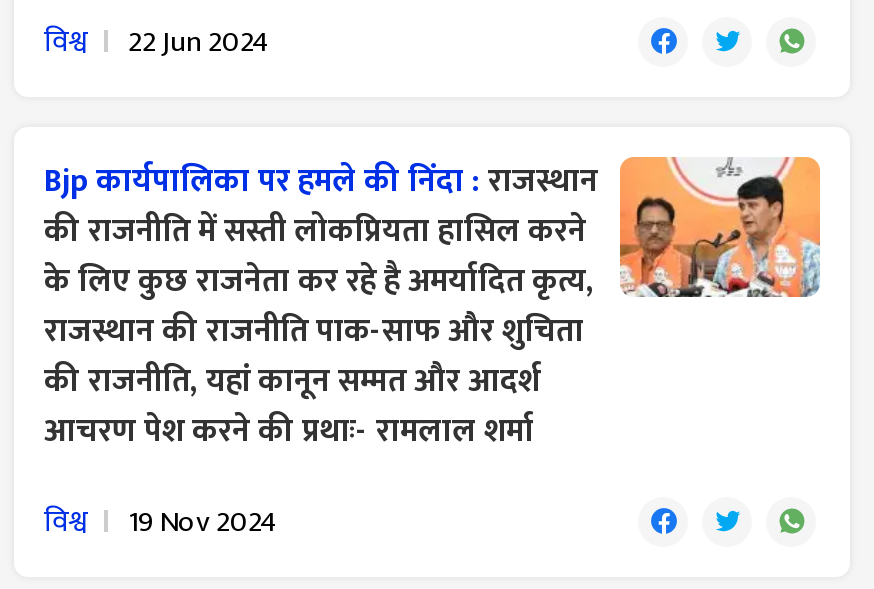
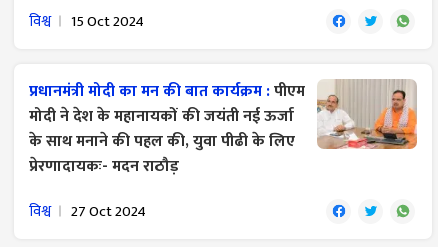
- 22 Jun 2024
+ 15 Oct 2024

- [image]
- Bjp कार्यपालिका पर हमले की निंदा : राजस्थान
- की राजनीति में सस्ती लोकप्रियता हासिल करने
- के लिए कुछ राजनेता कर रहे है अमर्यादित कृत्य,
- राजस्थान की राजनीति पाक-साफ और शुचिता
- की राजनीति, यहां कानून सम्मत और आदर्श
- आचरण पेश करने की प्रथाः- रामलाल शर्मा
+ [image]
+ प्रधानमंत्री मोदी का मन की बात कार्यक्रम : पीएम
+ मोदी ने देश के महानायकों की जयंती नई ऊर्जा
+ के साथ मनाने की पहल की, युवा पीढी के लिए
+ प्रेरणादायकः- मदन राठौड़

- 19 Nov 2024
+ 27 Oct 2024
